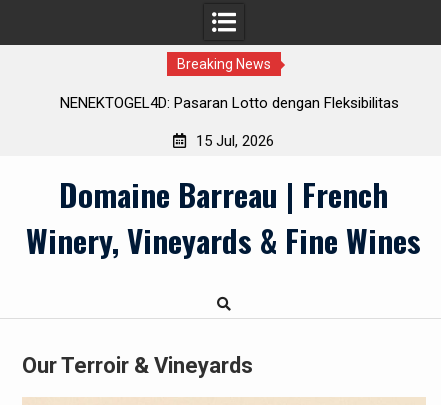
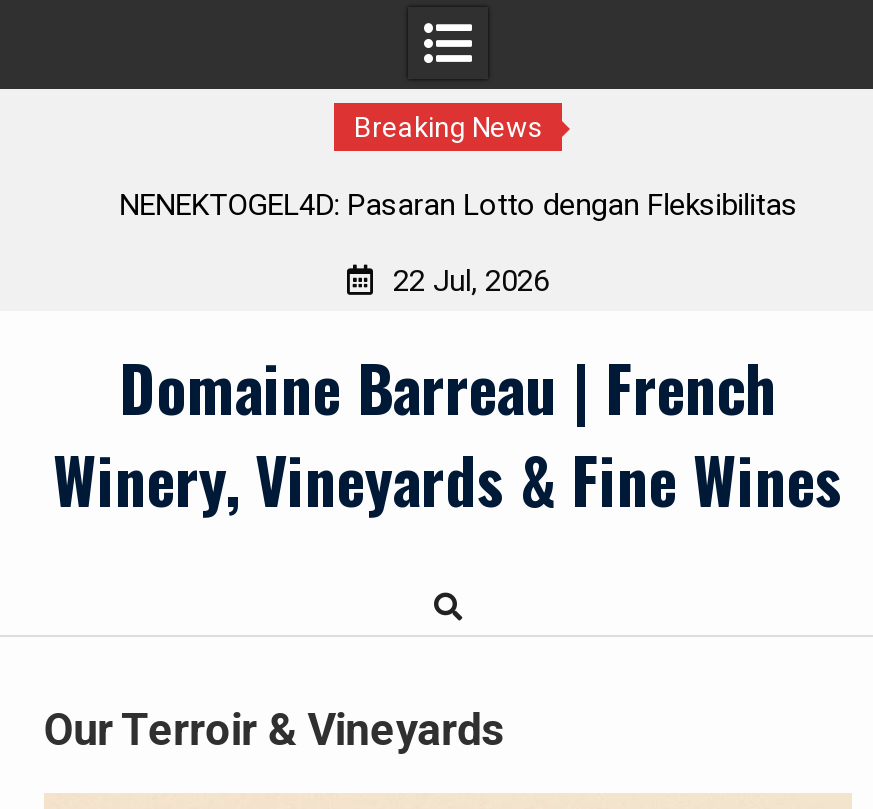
- 15 Jul, 2026
+ 22 Jul, 2026
